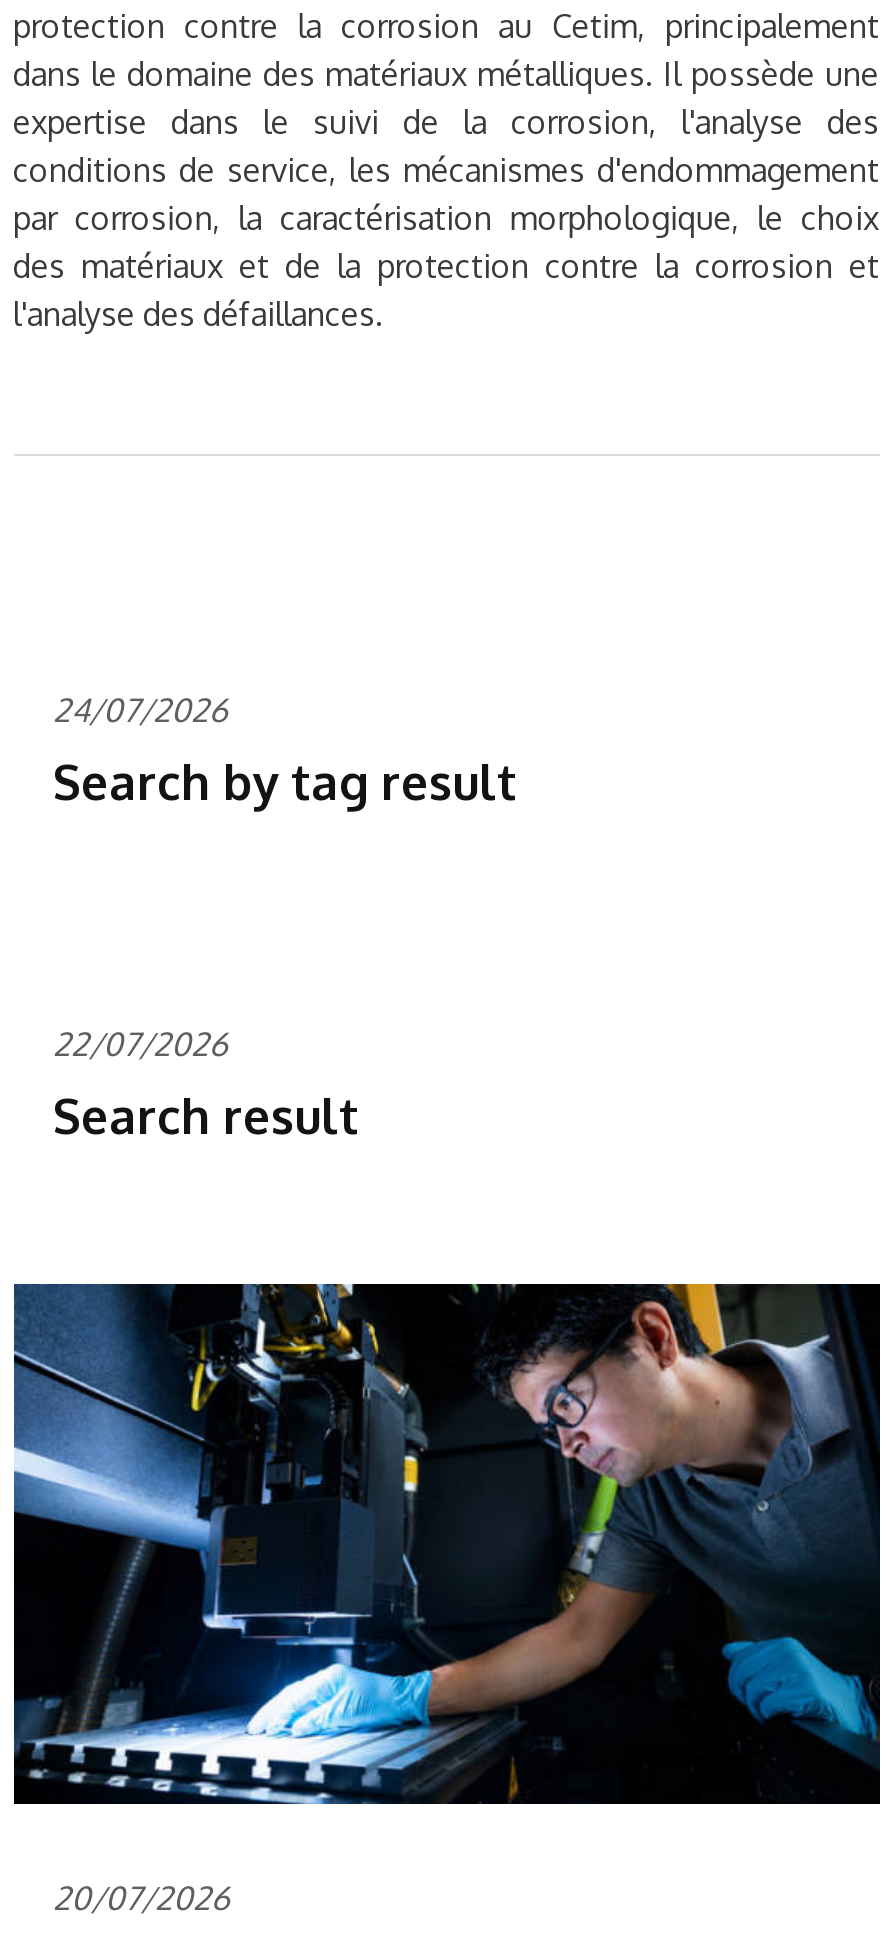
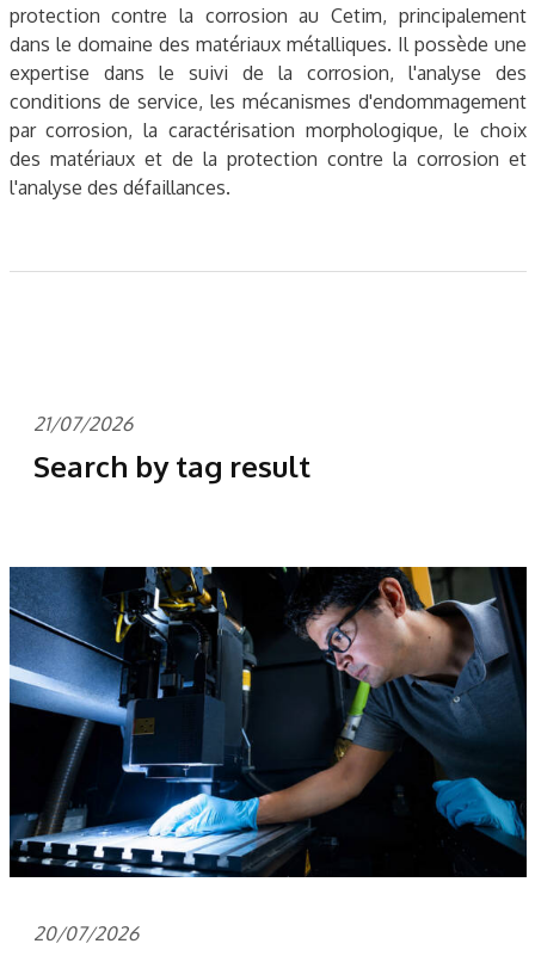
- 24/07/2026
+ 21/07/2026

- 22/07/2026
- Search result
